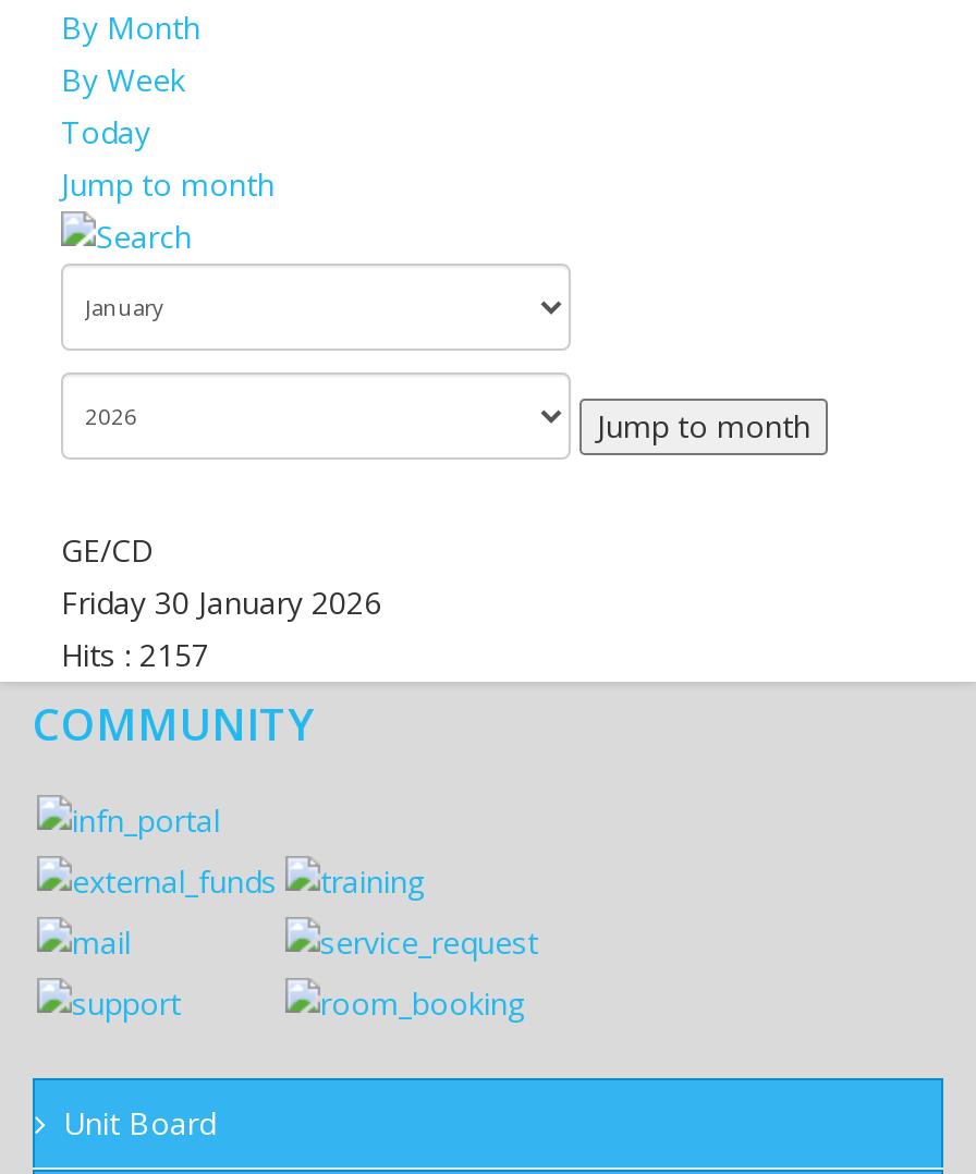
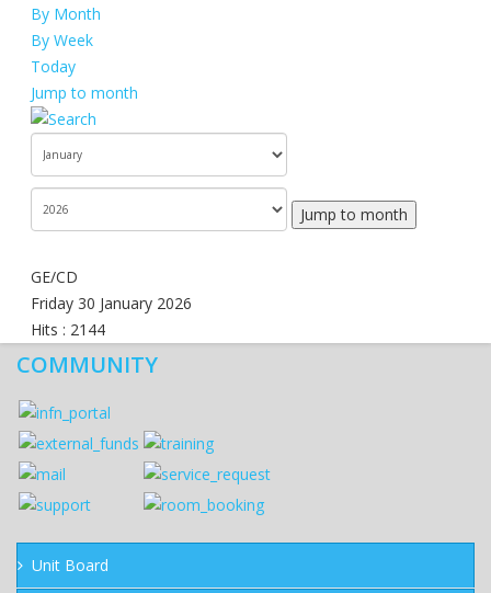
- Hits: 2157
+ Hits: 2144
